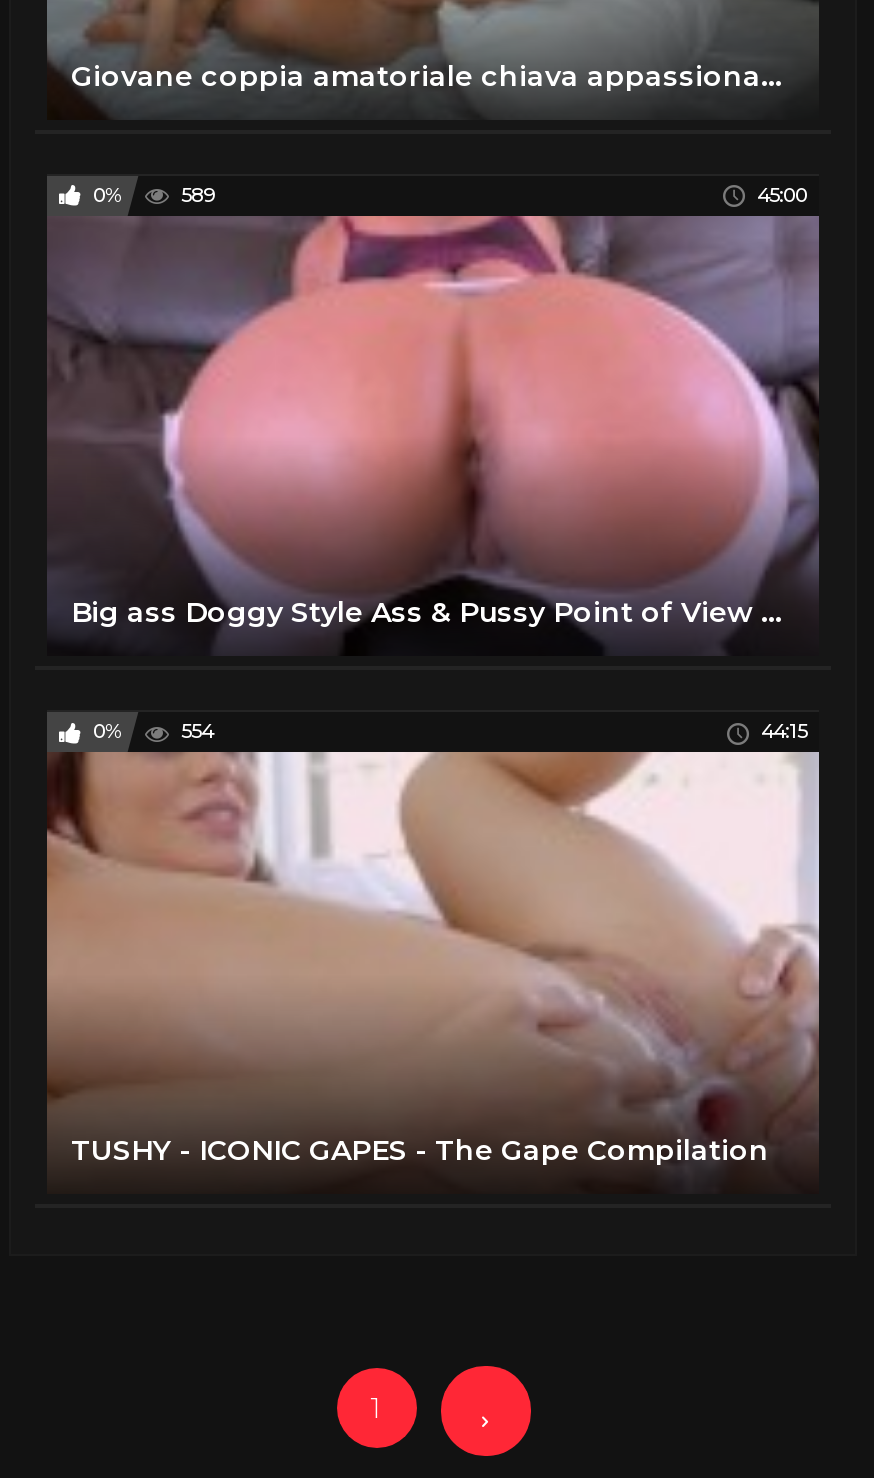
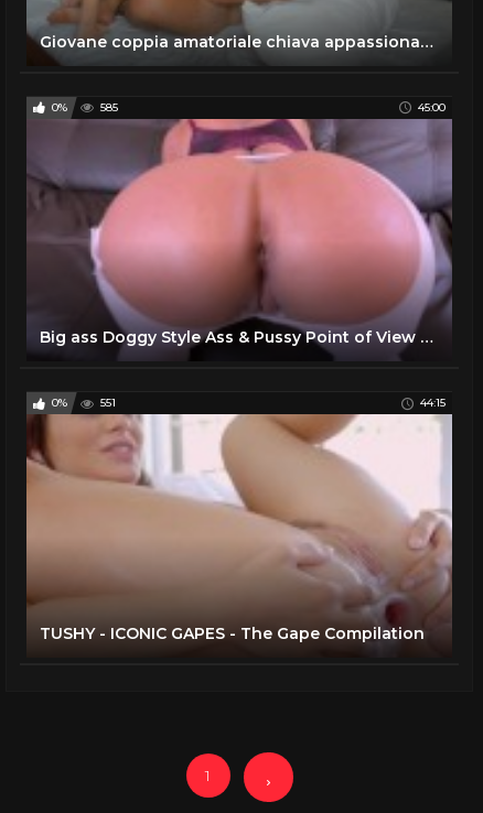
- 589
+ 585

- 554
+ 551
